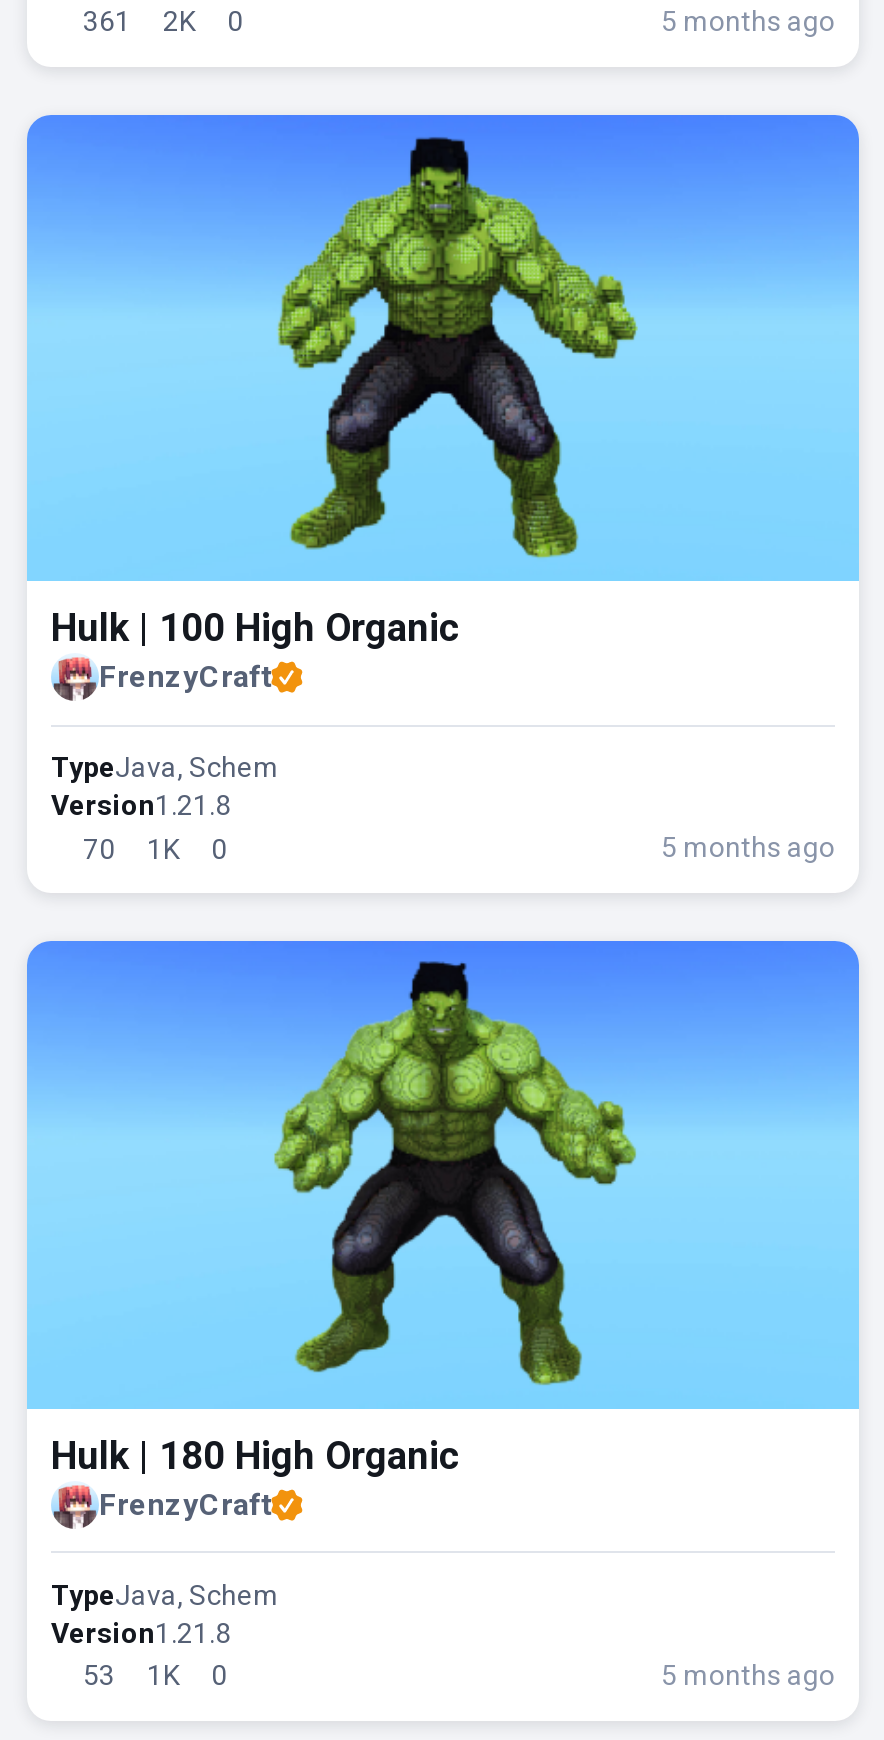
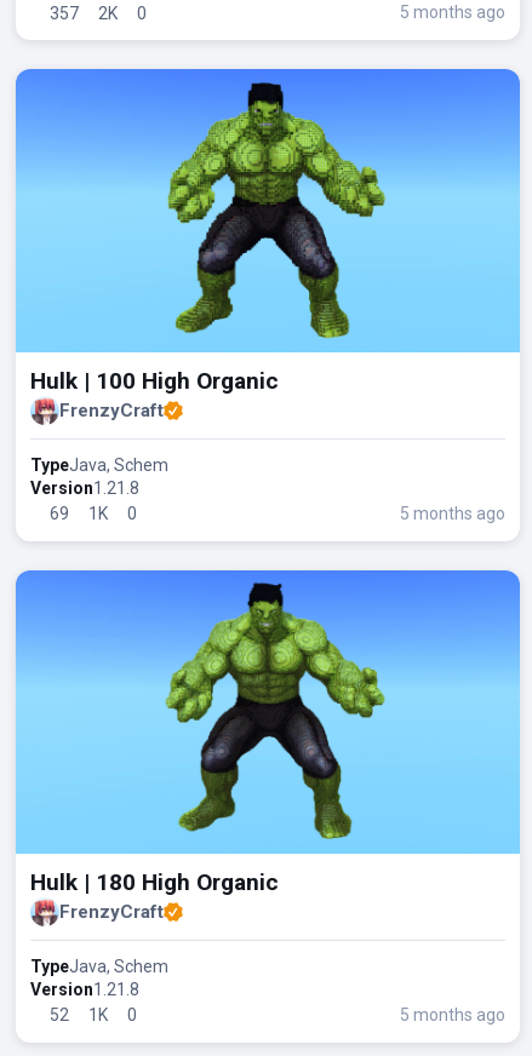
- 361 2K 0
+ 357 2K 0

- 70 1K 0
+ 69 1K 0

- 53 1K 0
+ 52 1K 0
